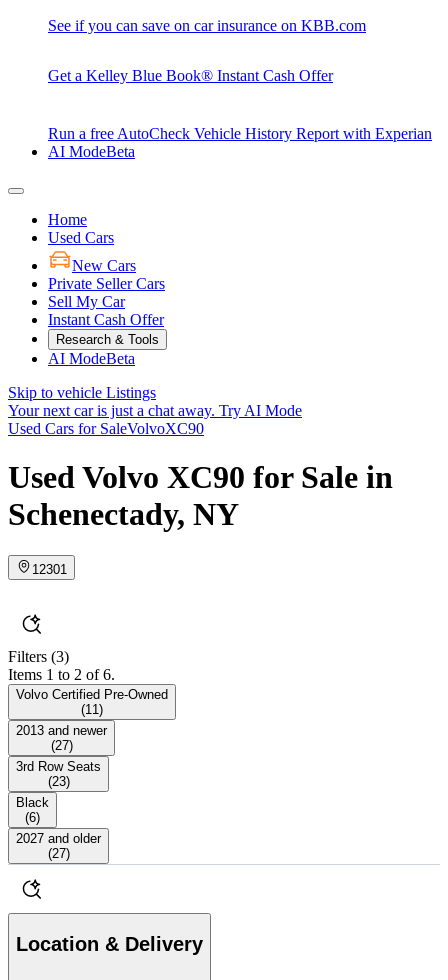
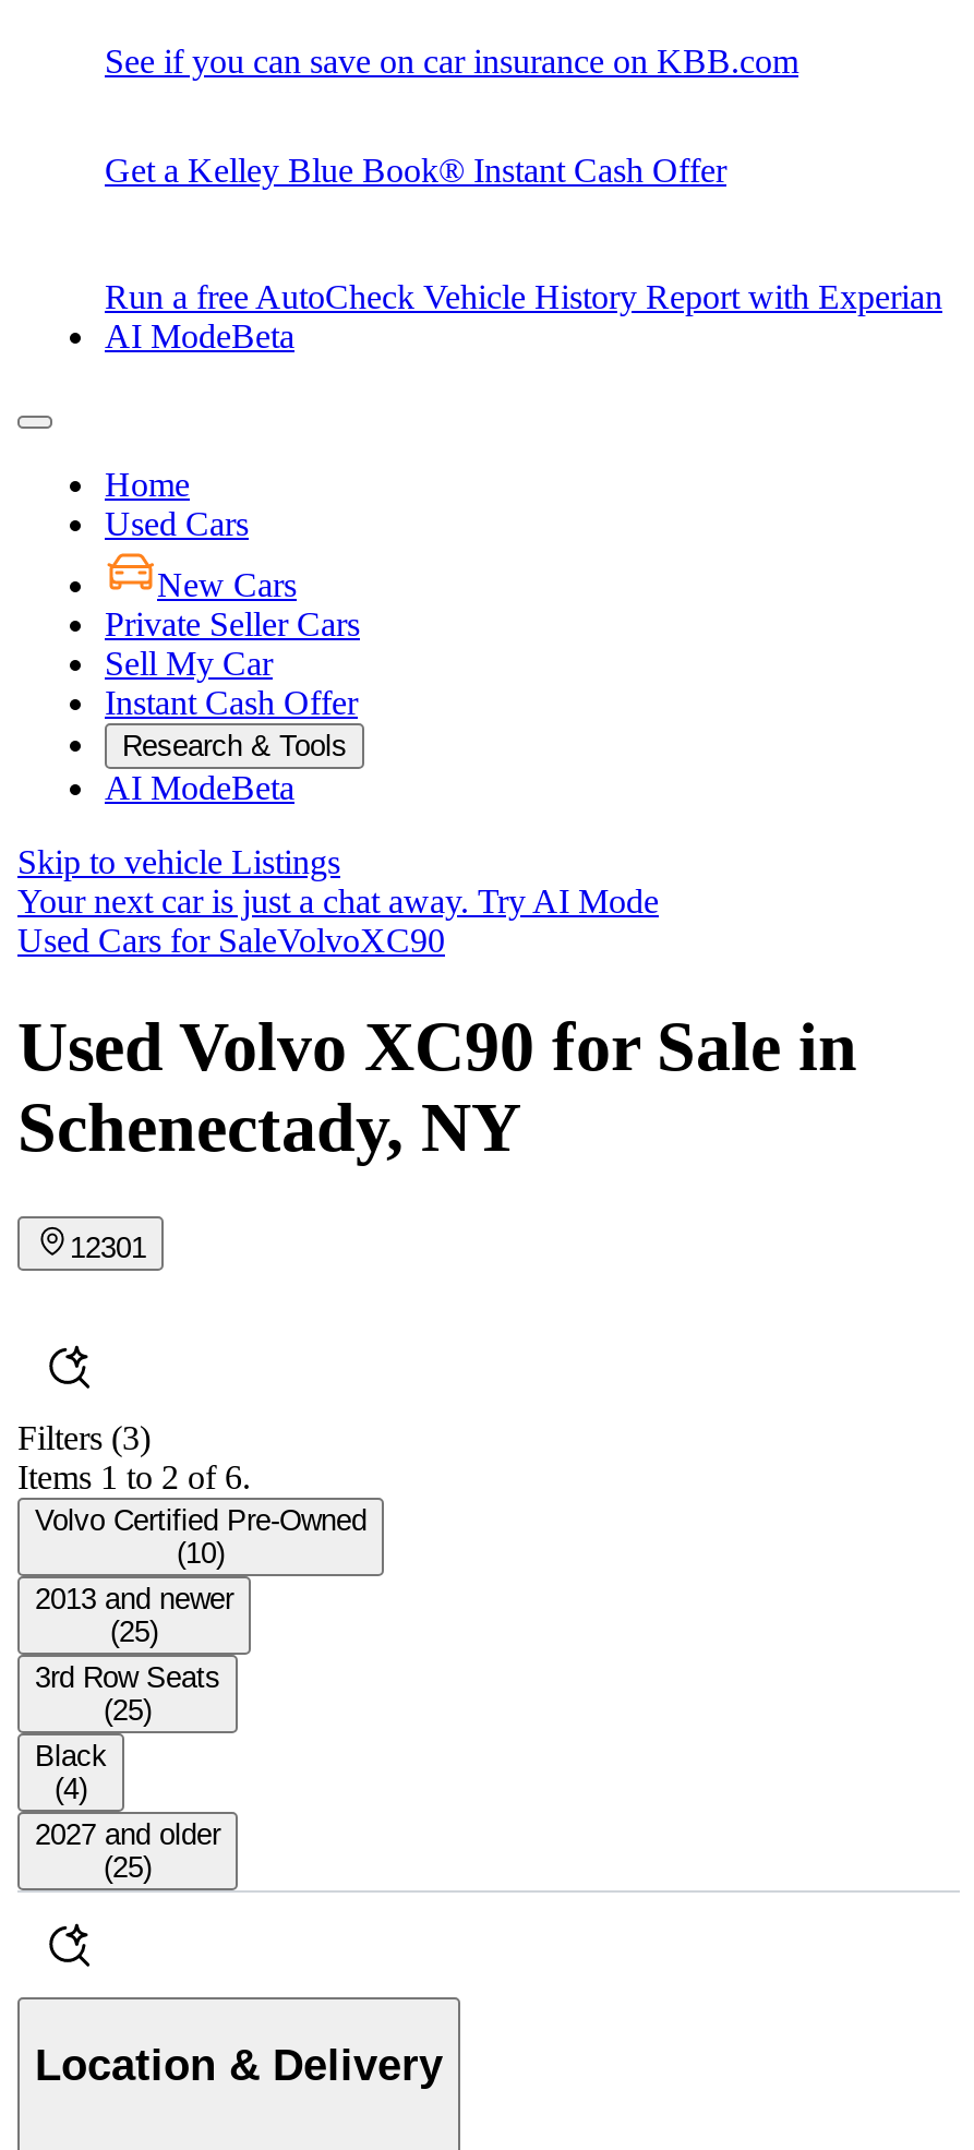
- (11)
+ (10)

- (27)
+ (25)

- (23)
+ (25)

- (6)
+ (4)

- (27)
+ (25)
